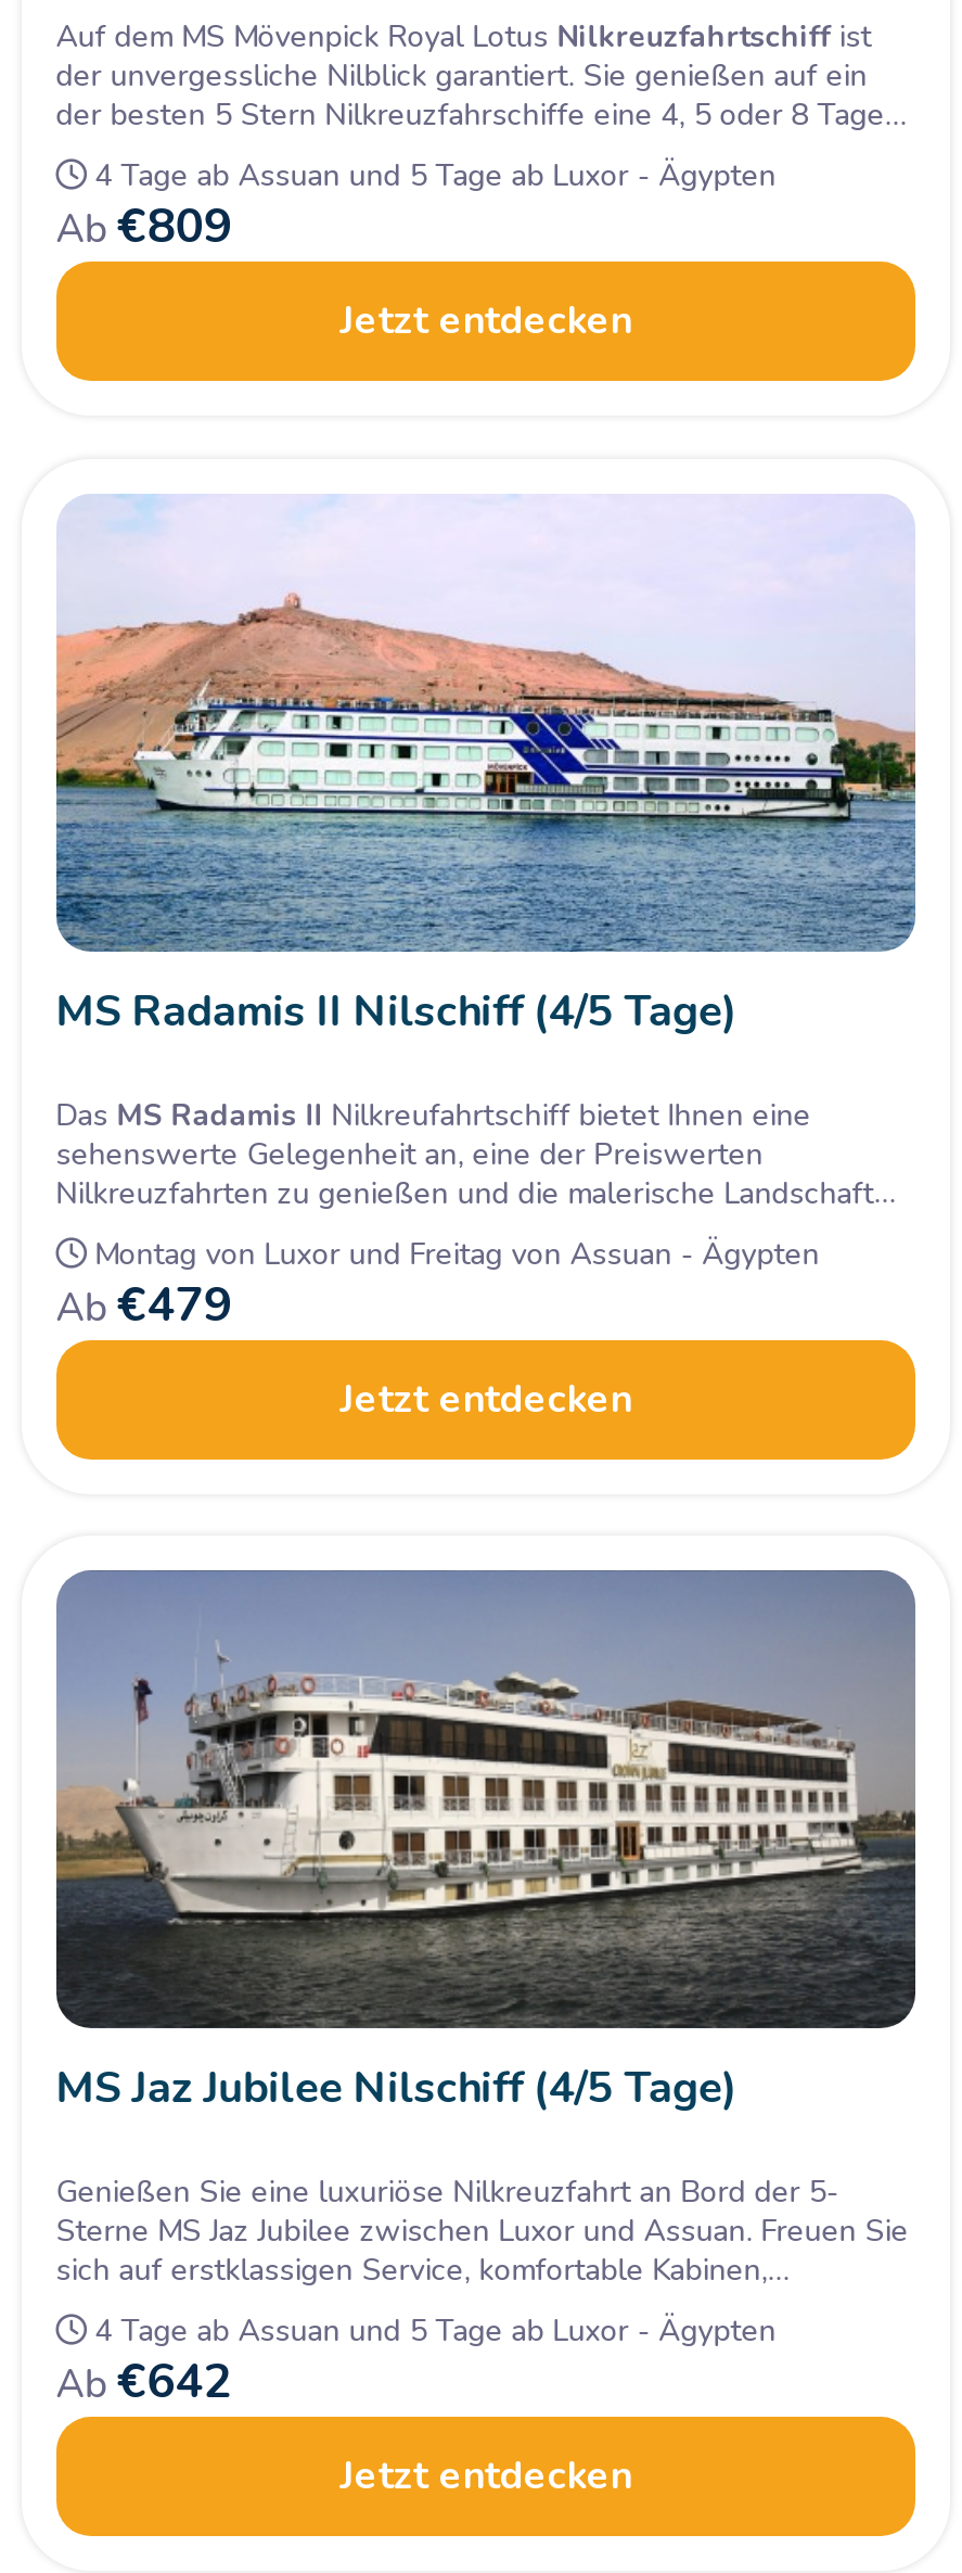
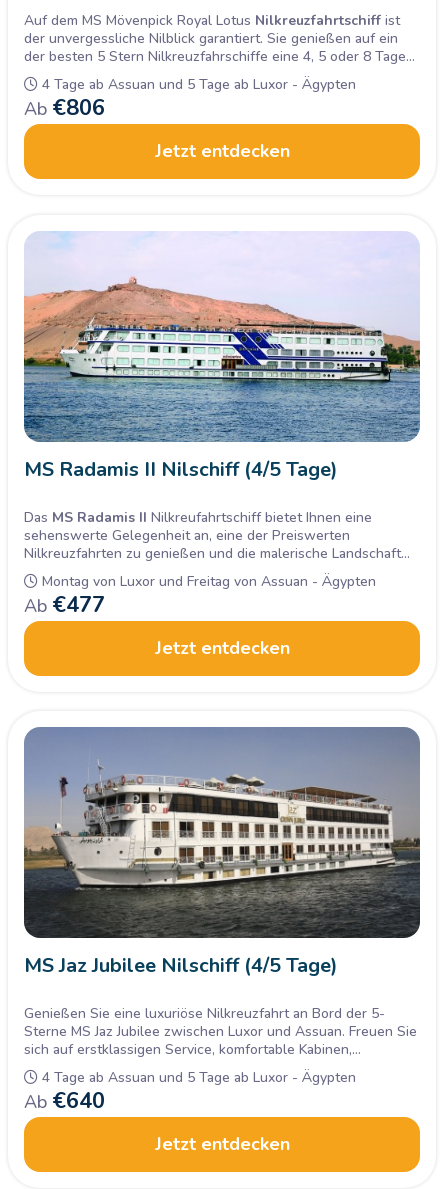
- Ab €809
+ Ab €806

- Ab €479
+ Ab €477

- Ab €642
+ Ab €640
